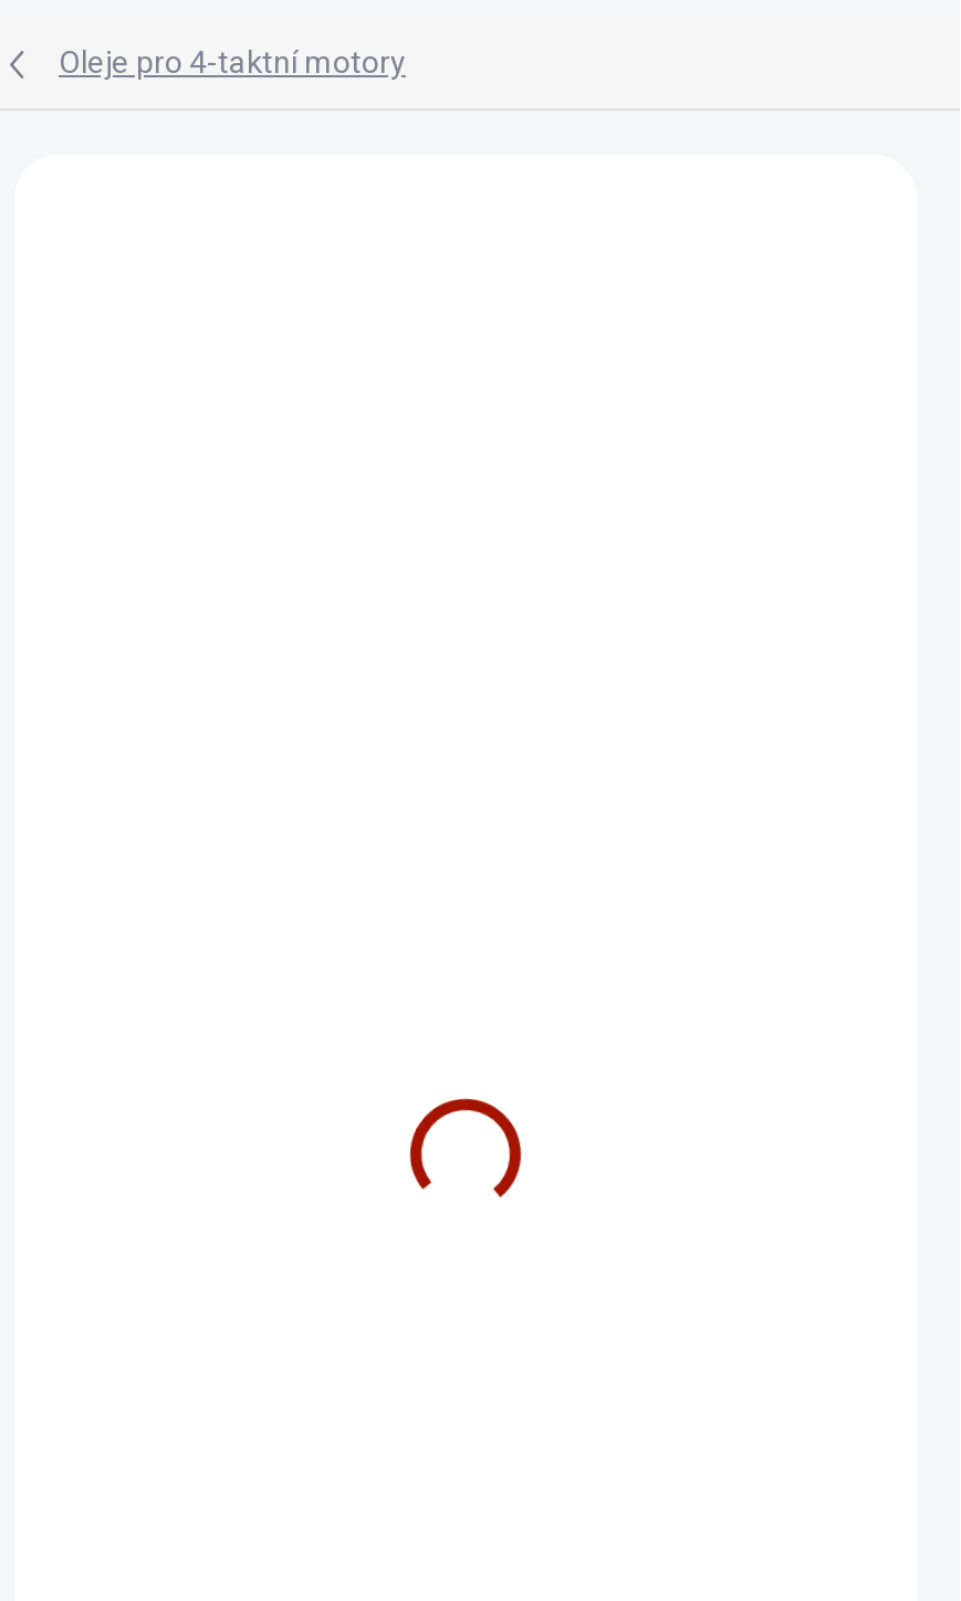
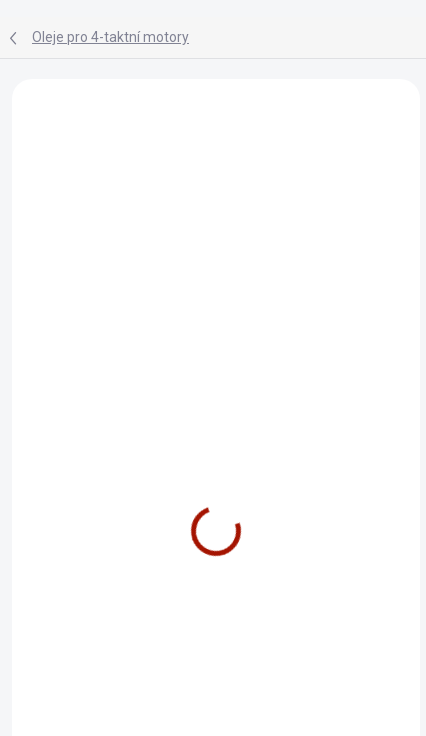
- [image]
+ [image]
